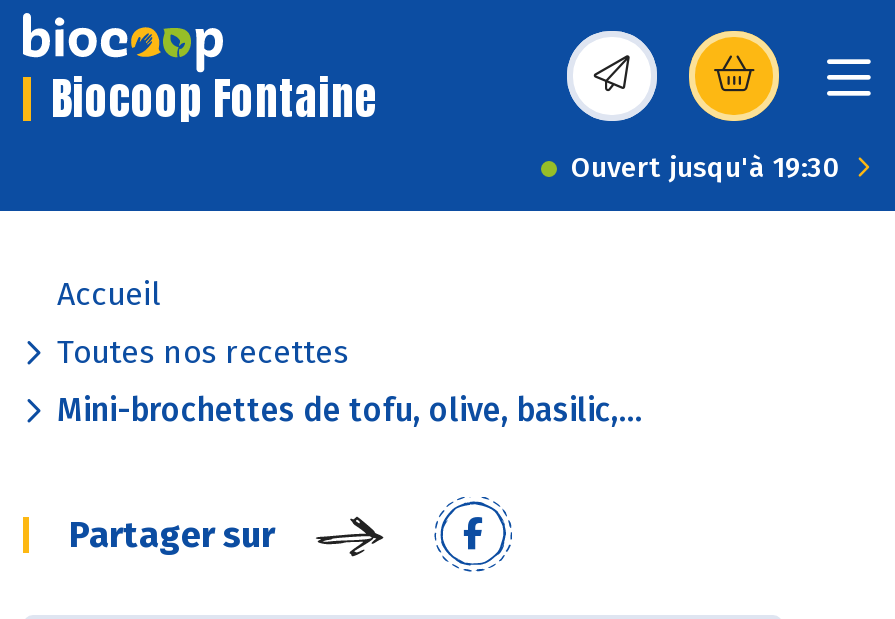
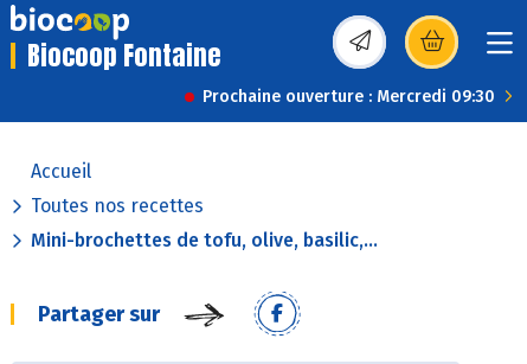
- Ouvert jusqu'à 19:30
+ Prochaine ouverture : Mercredi 09:30
